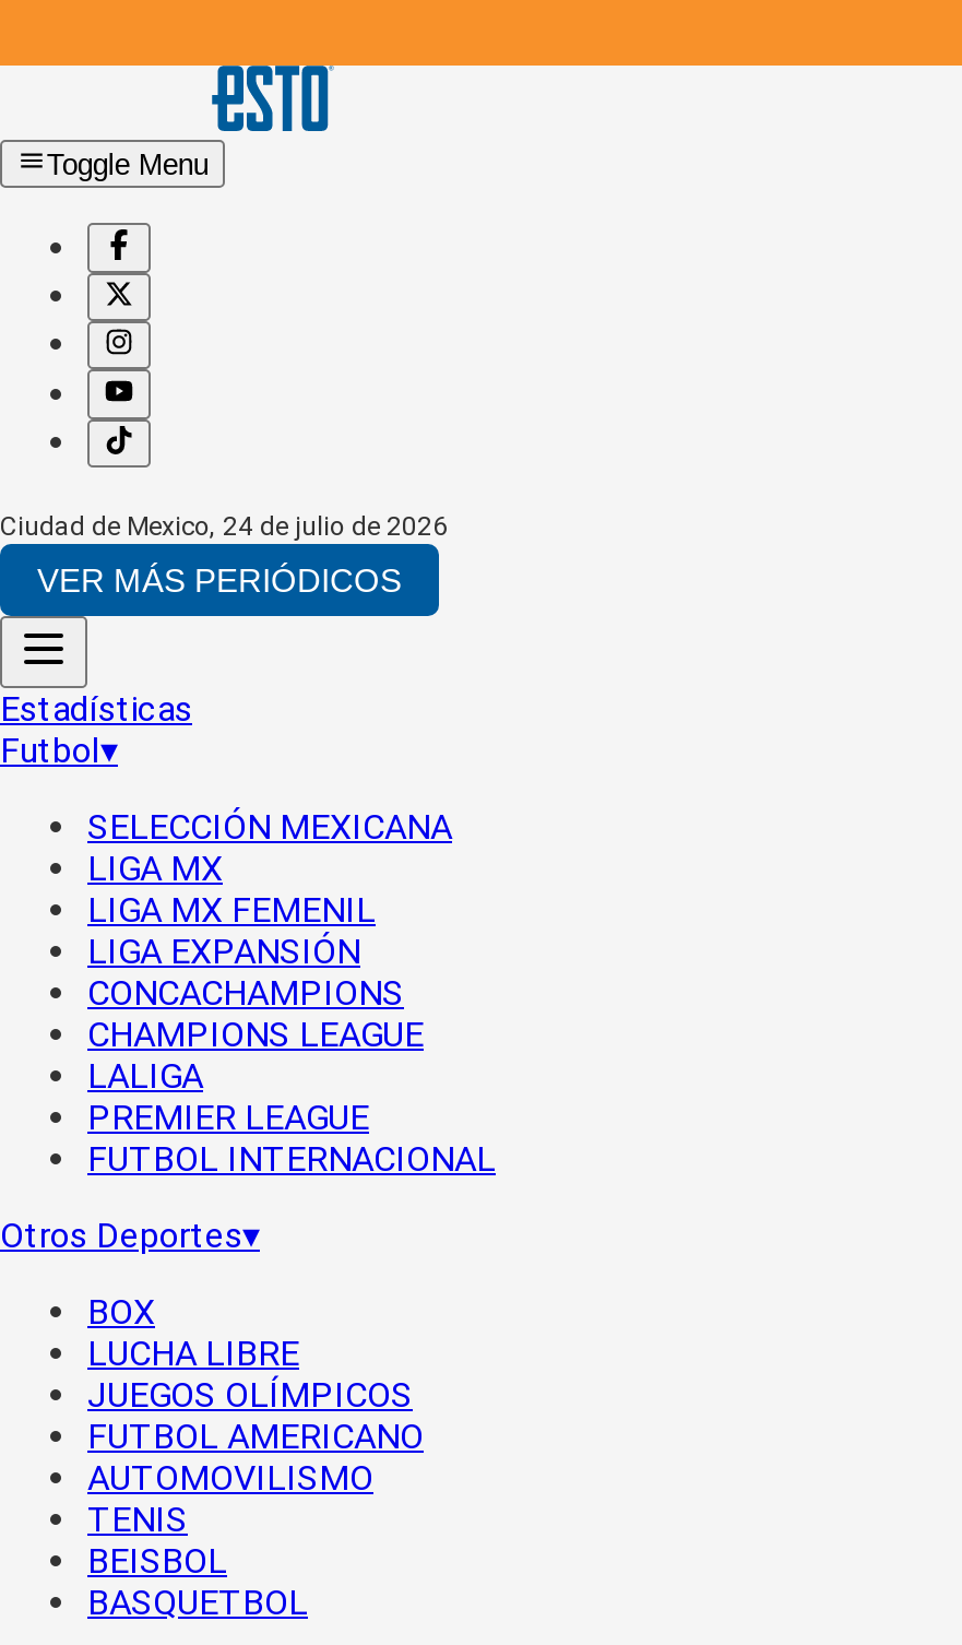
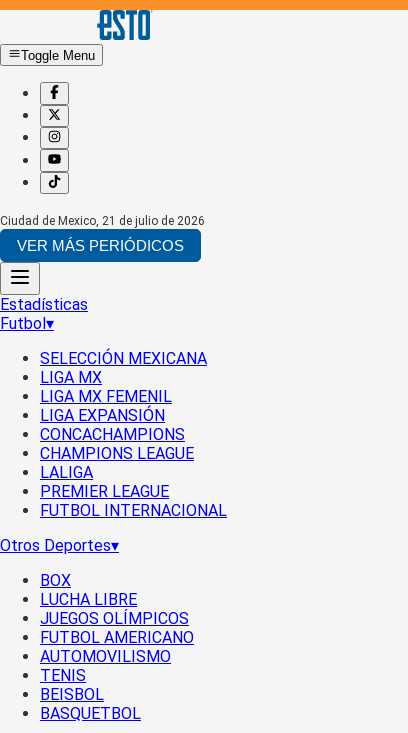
- Ciudad de Mexico, 24 de julio de 2026
+ Ciudad de Mexico, 21 de julio de 2026
